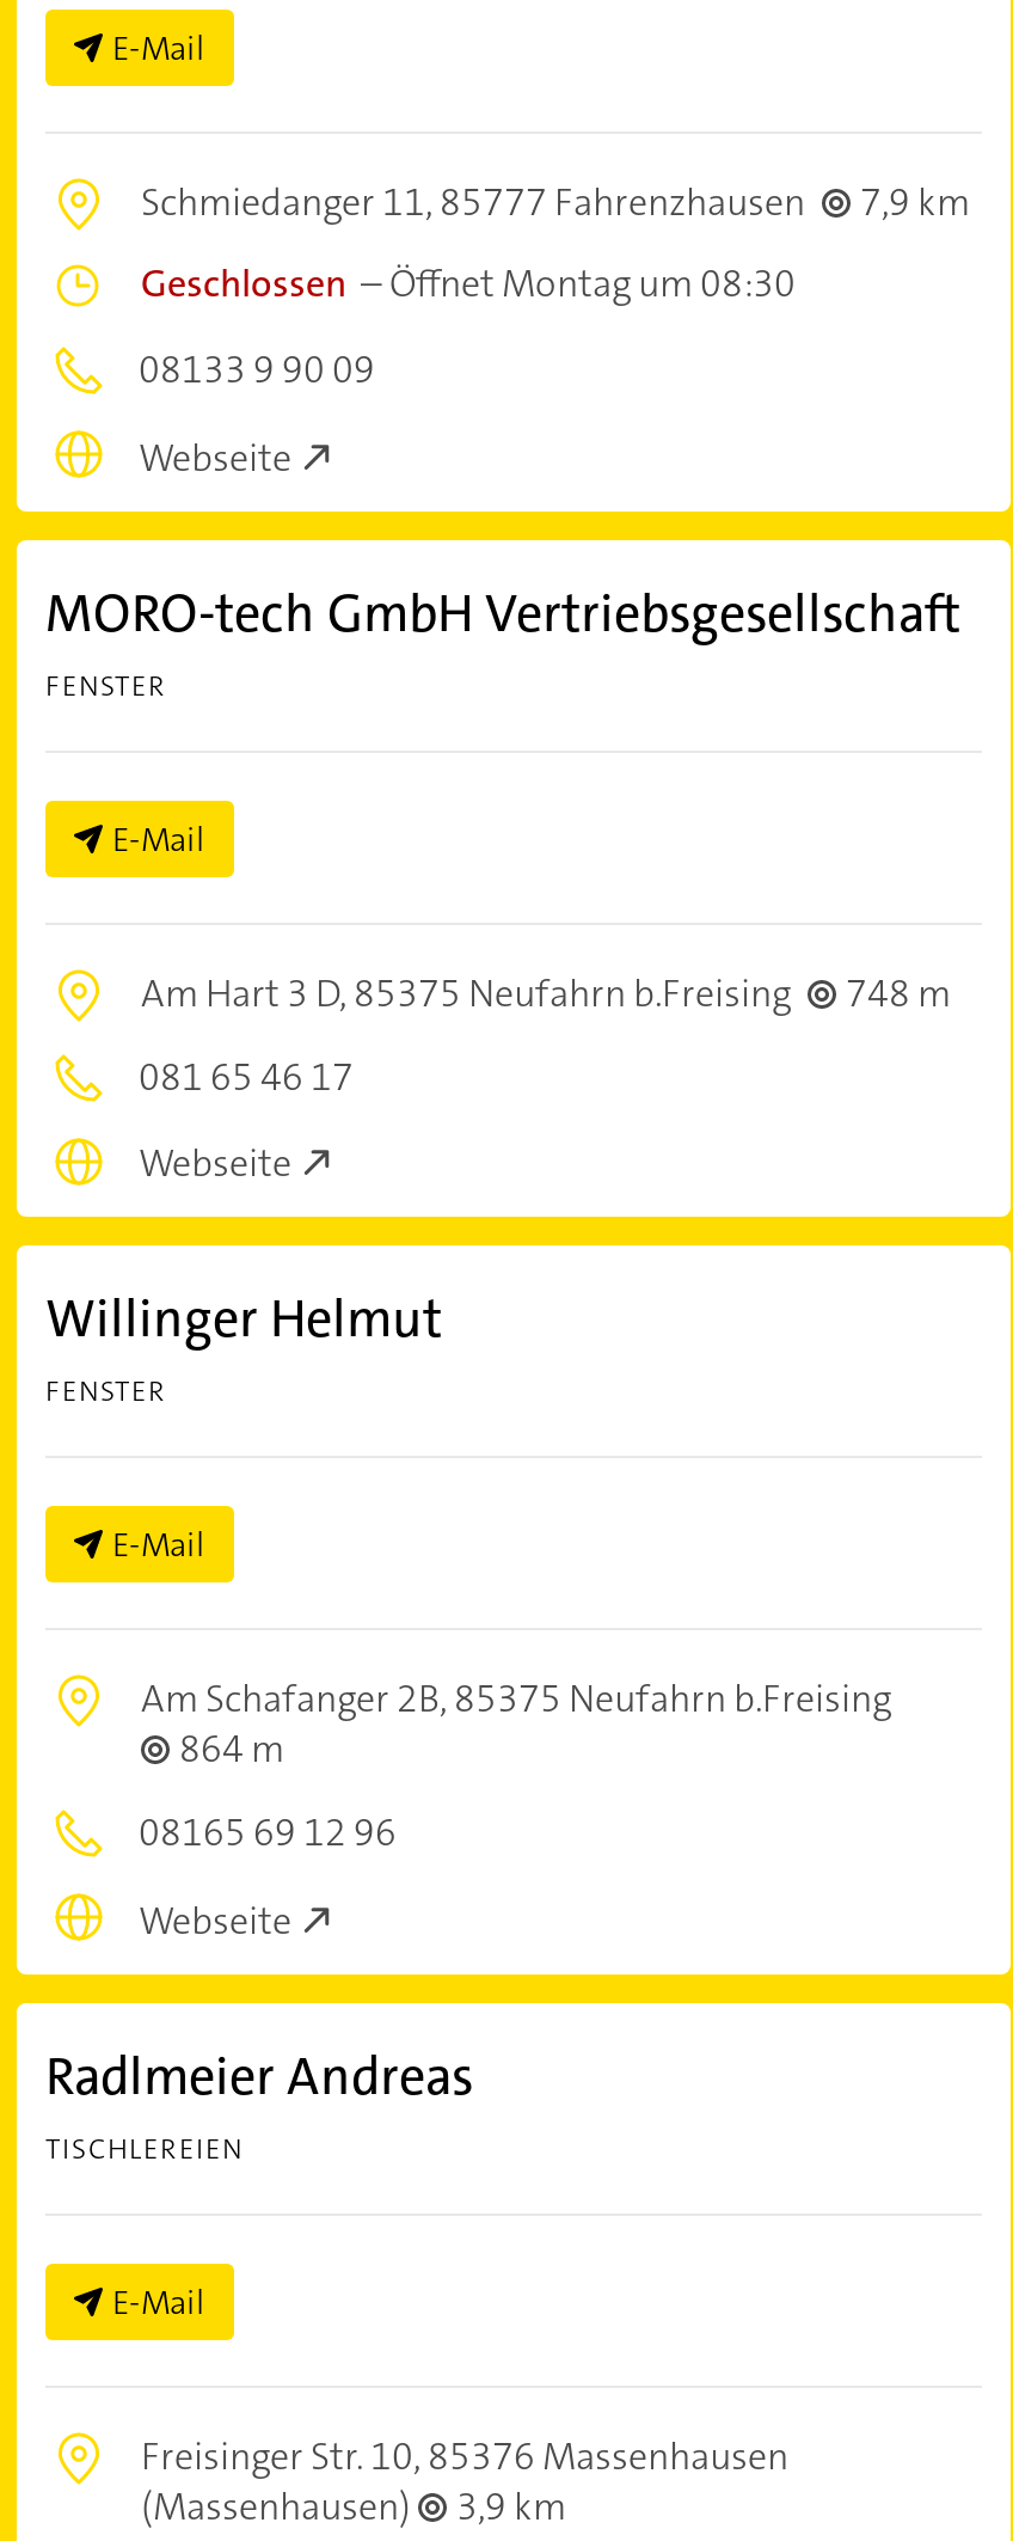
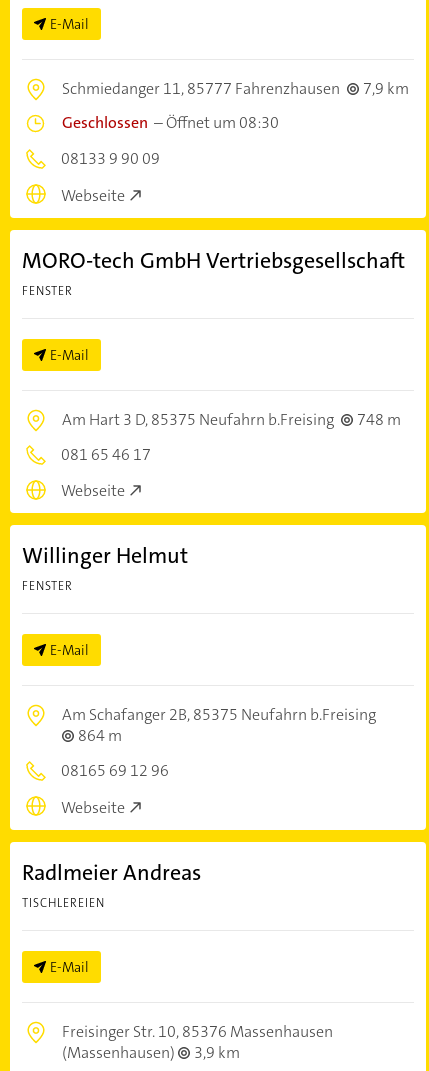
- Geschlossen –Öffnet Montag um 08:30
+ Geschlossen –Öffnet um 08:30
